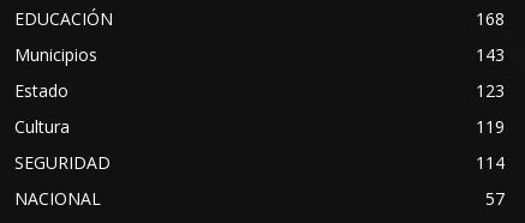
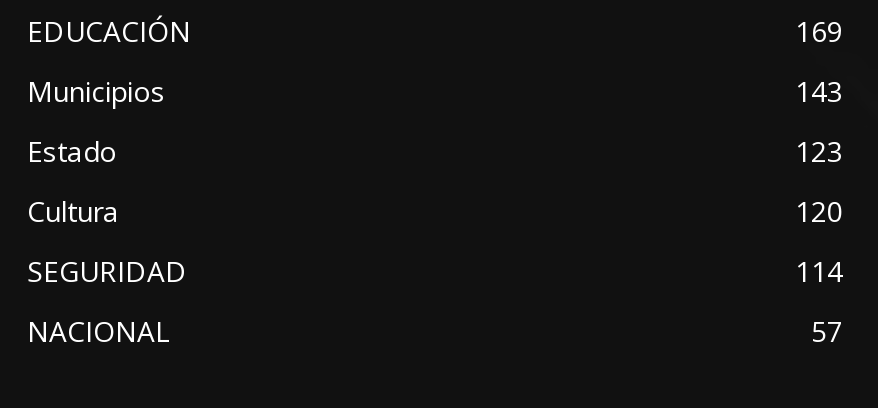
- 168
+ 169

- 119
+ 120
